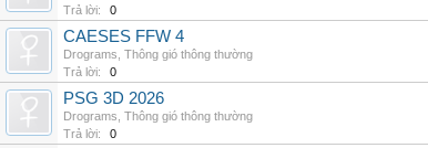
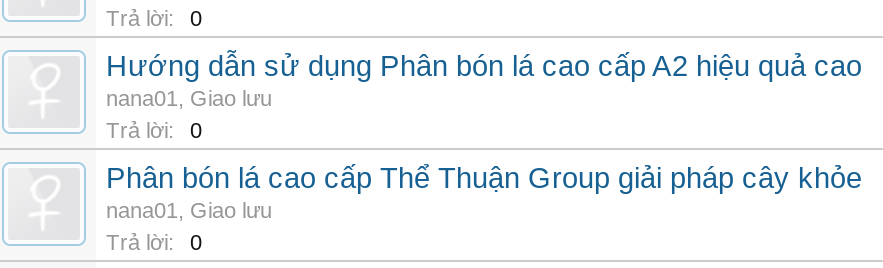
- CAESES FFW 4
- Drograms, Thông gió thông thường
+ Hướng dẫn sử dụng Phân bón lá cao cấp A2 hiệu quả cao
+ nana01, Giao lưu

- PSG 3D 2026
- Drograms, Thông gió thông thường
+ Phân bón lá cao cấp Thể Thuận Group giải pháp cây khỏe
+ nana01, Giao lưu
